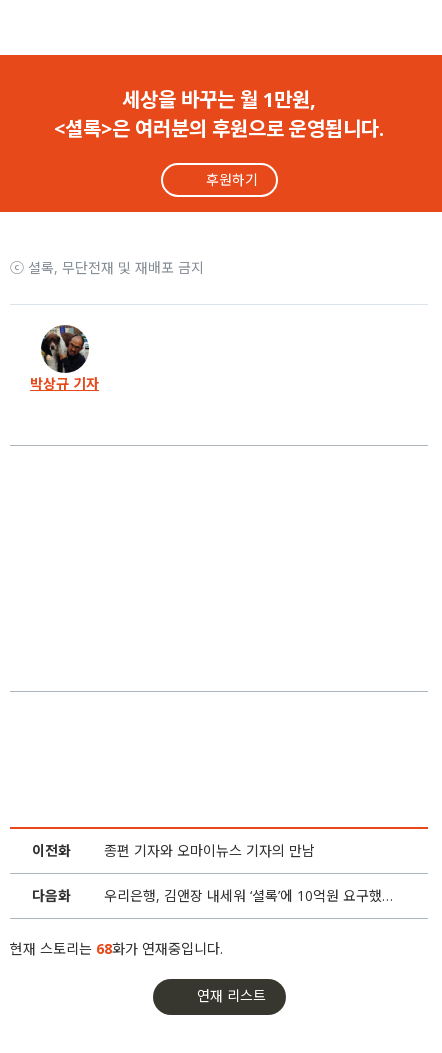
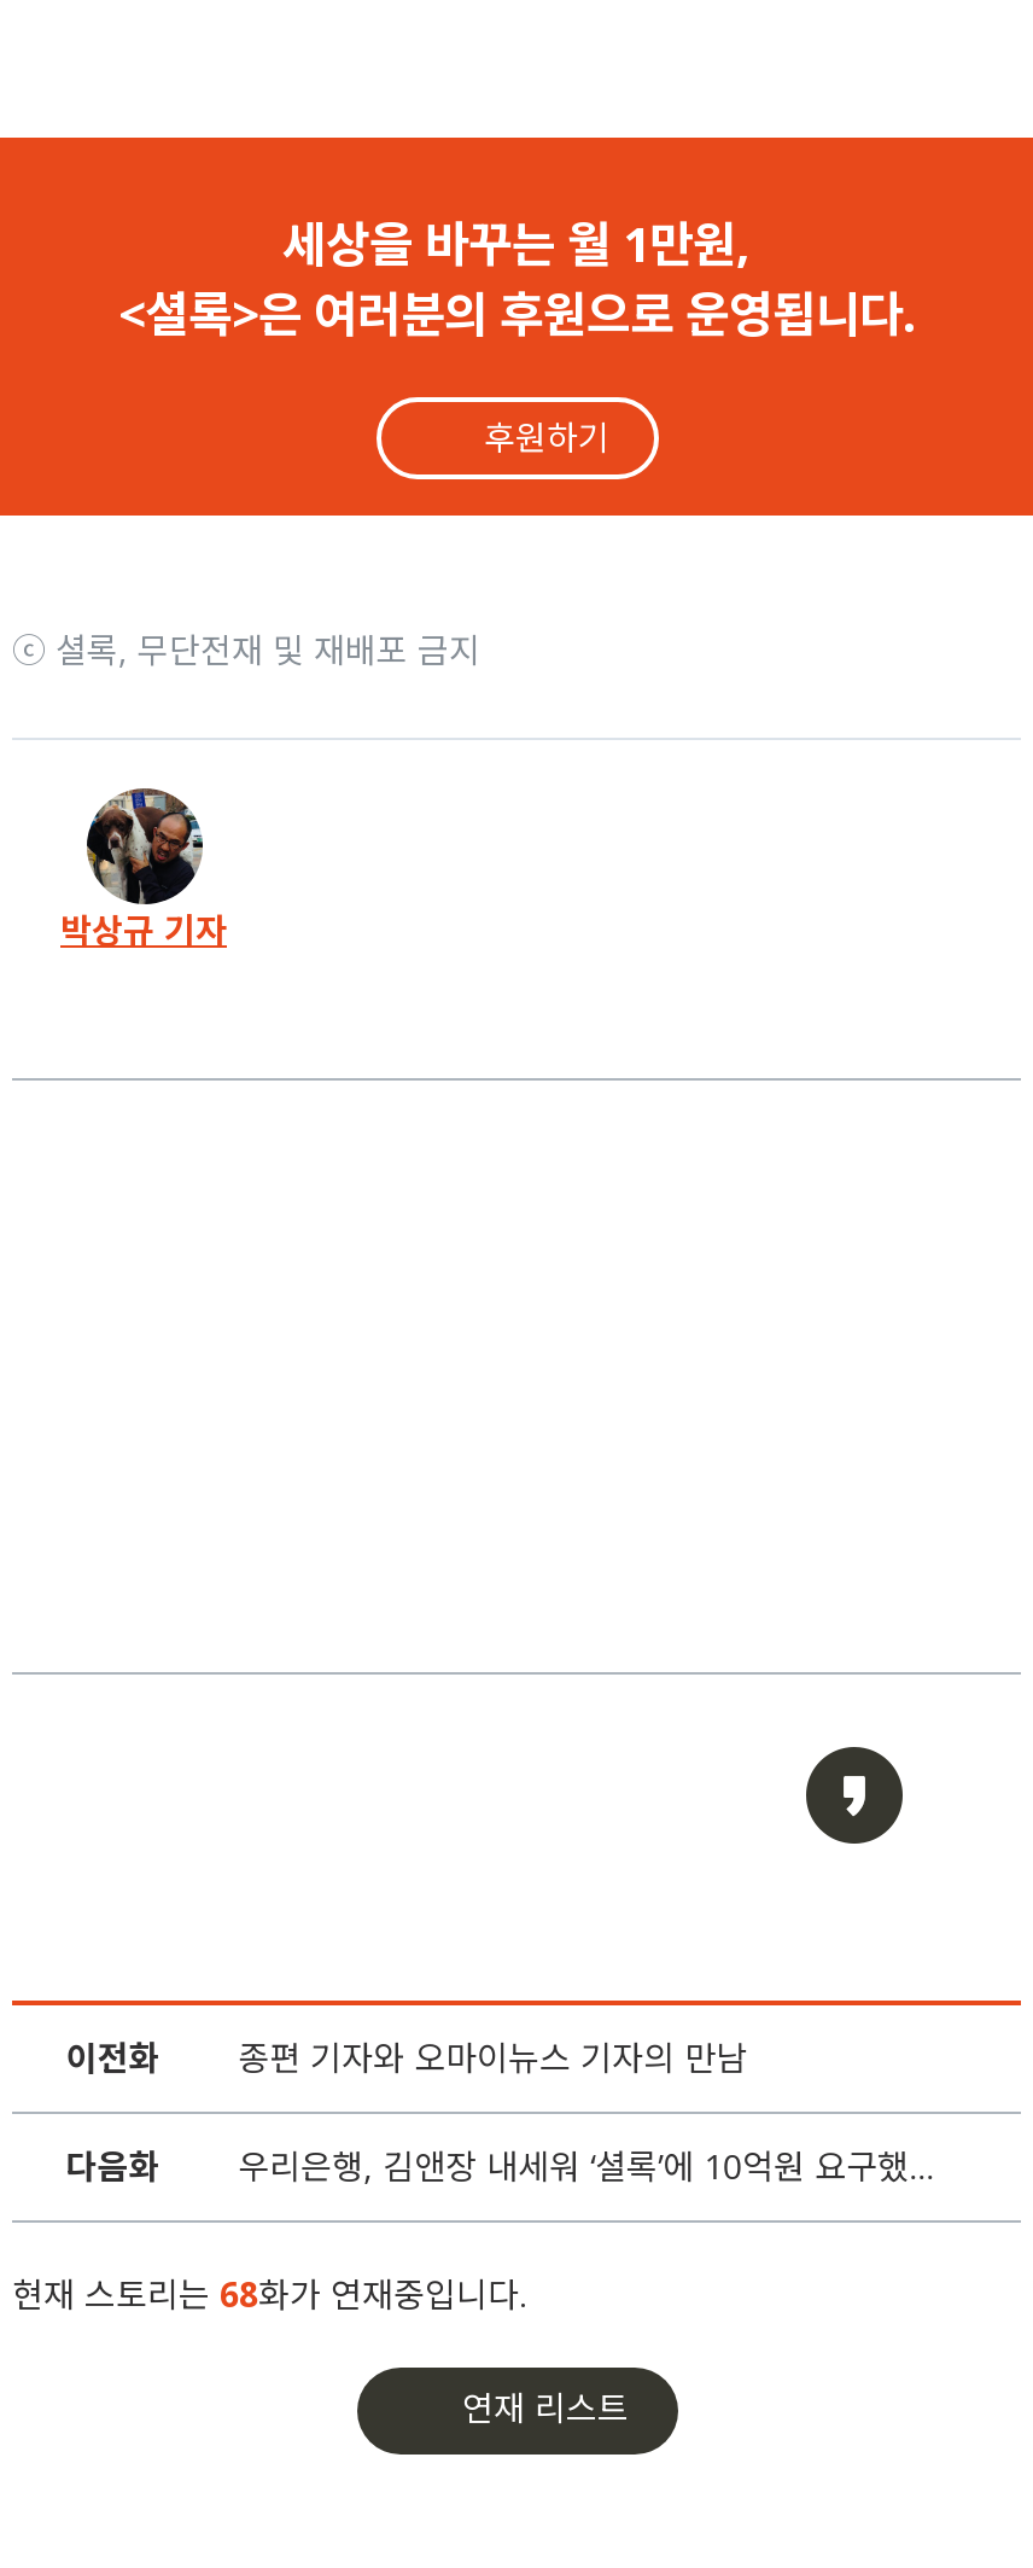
+ [image]
